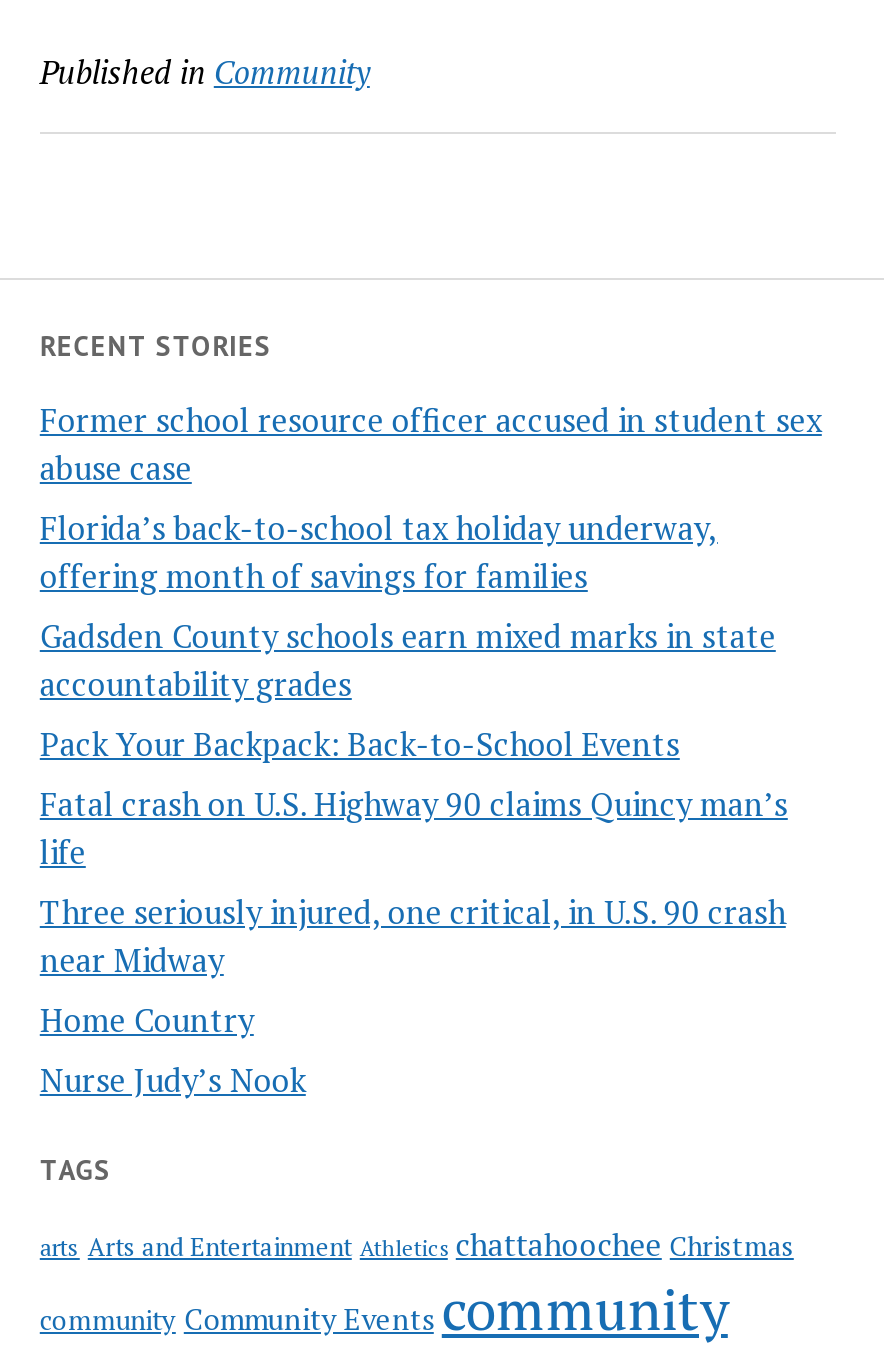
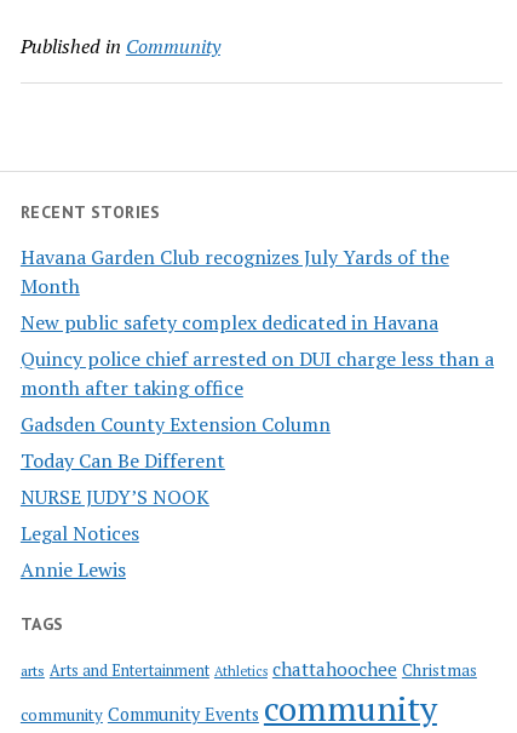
- Former school resource officer accused in student sex
- abuse case
- Florida’s back-to-school tax holiday underway,
- offering month of savings for families
- Gadsden County schools earn mixed marks in state
- accountability grades
- Pack Your Backpack: Back-to-School Events
- Fatal crash on U.S. Highway 90 claims Quincy man’s
- life
- Three seriously injured, one critical, in U.S. 90 crash
- near Midway
- Home Country
- Nurse Judy’s Nook
+ Havana Garden Club recognizes July Yards of the
+ Month
+ New public safety complex dedicated in Havana
+ Quincy police chief arrested on DUI charge less than a
+ month after taking office
+ Gadsden County Extension Column
+ Today Can Be Different
+ NURSE JUDY’S NOOK
+ Legal Notices
+ Annie Lewis
